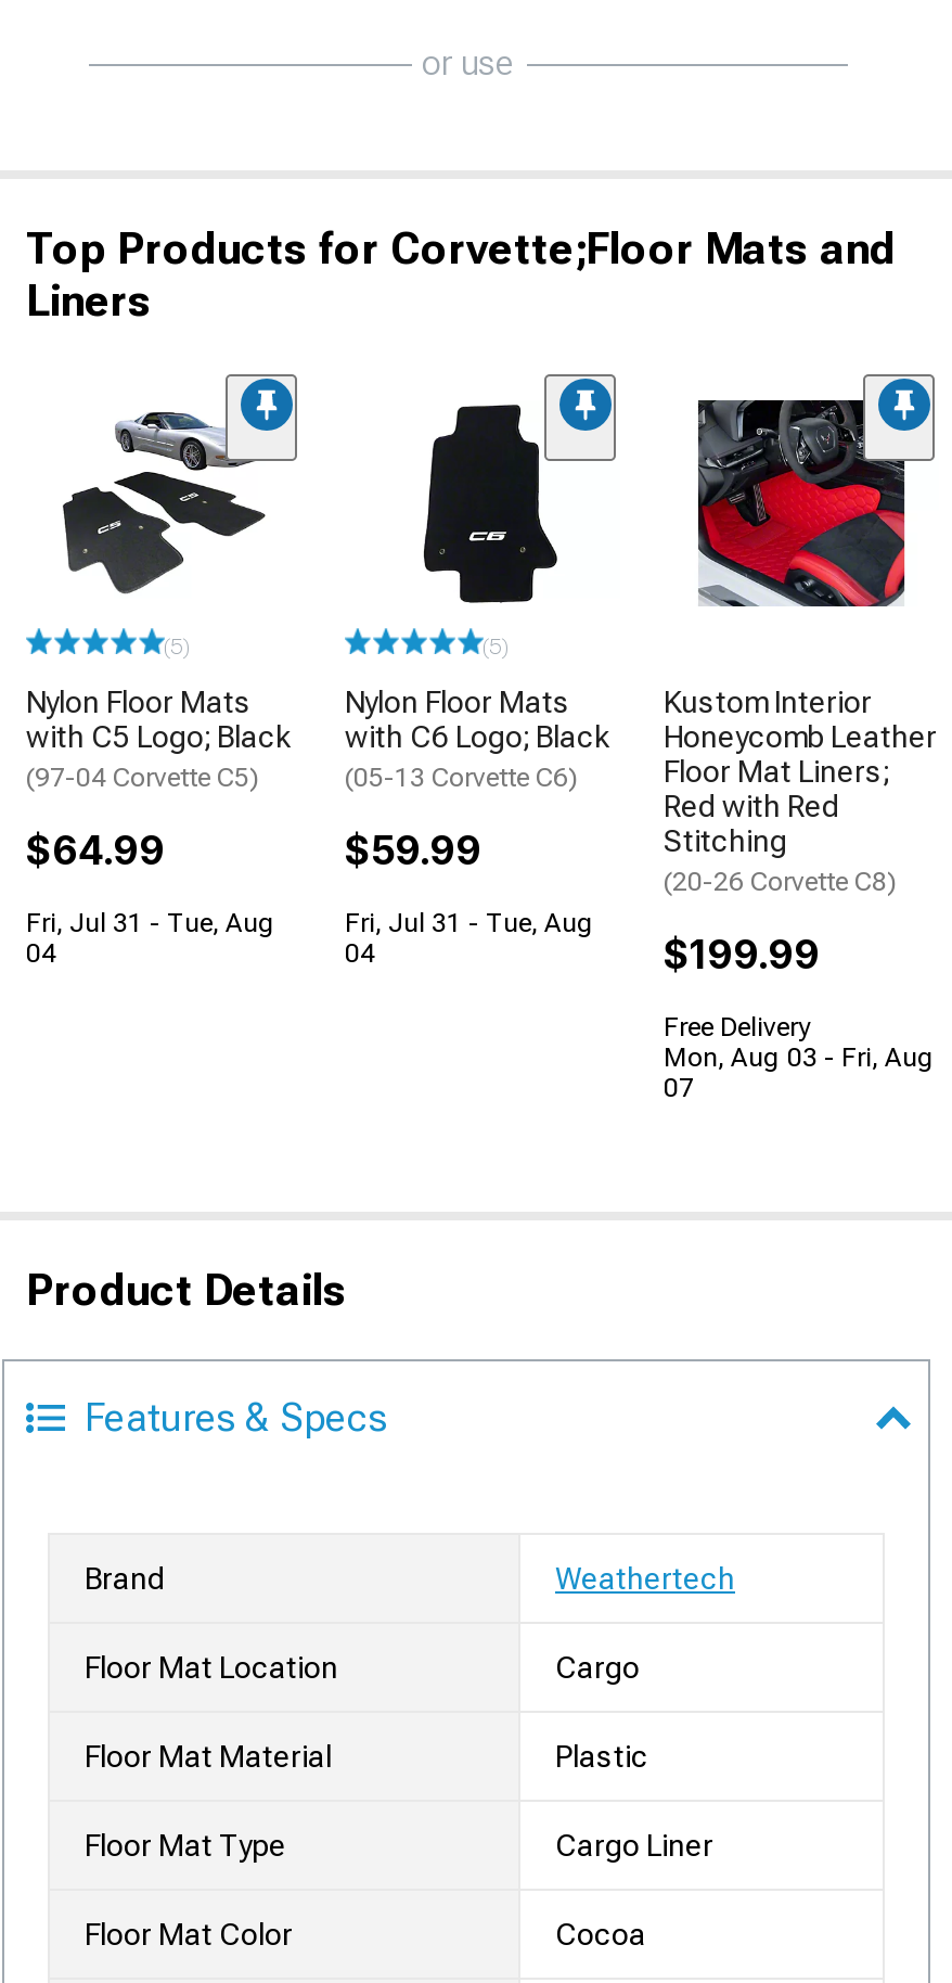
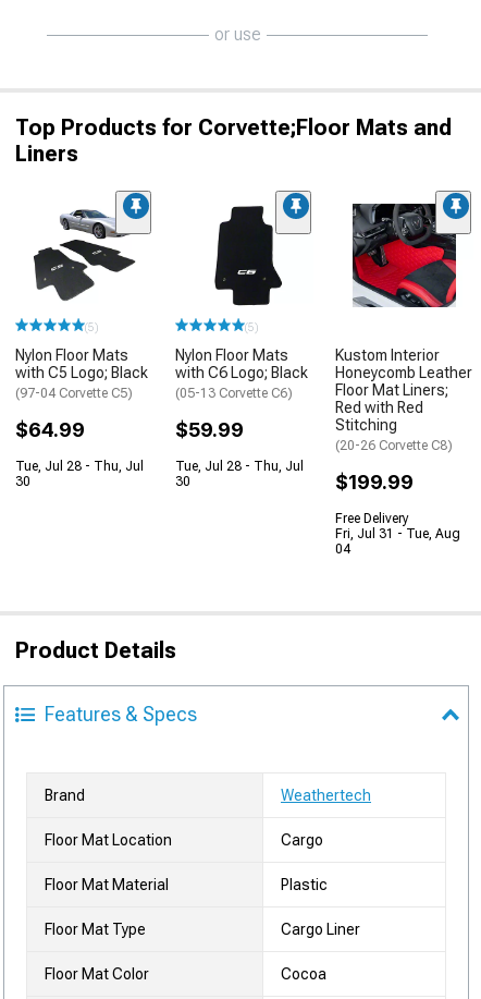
- Fri, Jul 31 - Tue, Aug
+ Tue, Jul 28 - Thu, Jul

- Fri, Jul 31 - Tue, Aug
+ Tue, Jul 28 - Thu, Jul

- 04
+ 30

- 04
+ 30

- Mon, Aug 03 - Fri, Aug
+ Fri, Jul 31 - Tue, Aug

- 07
+ 04
